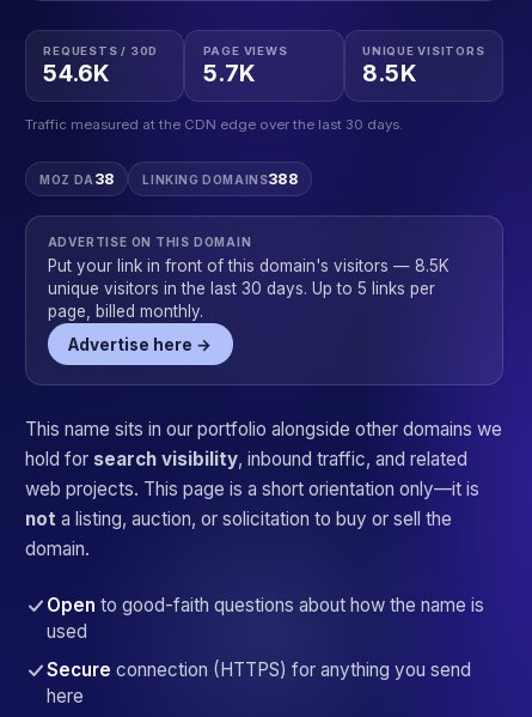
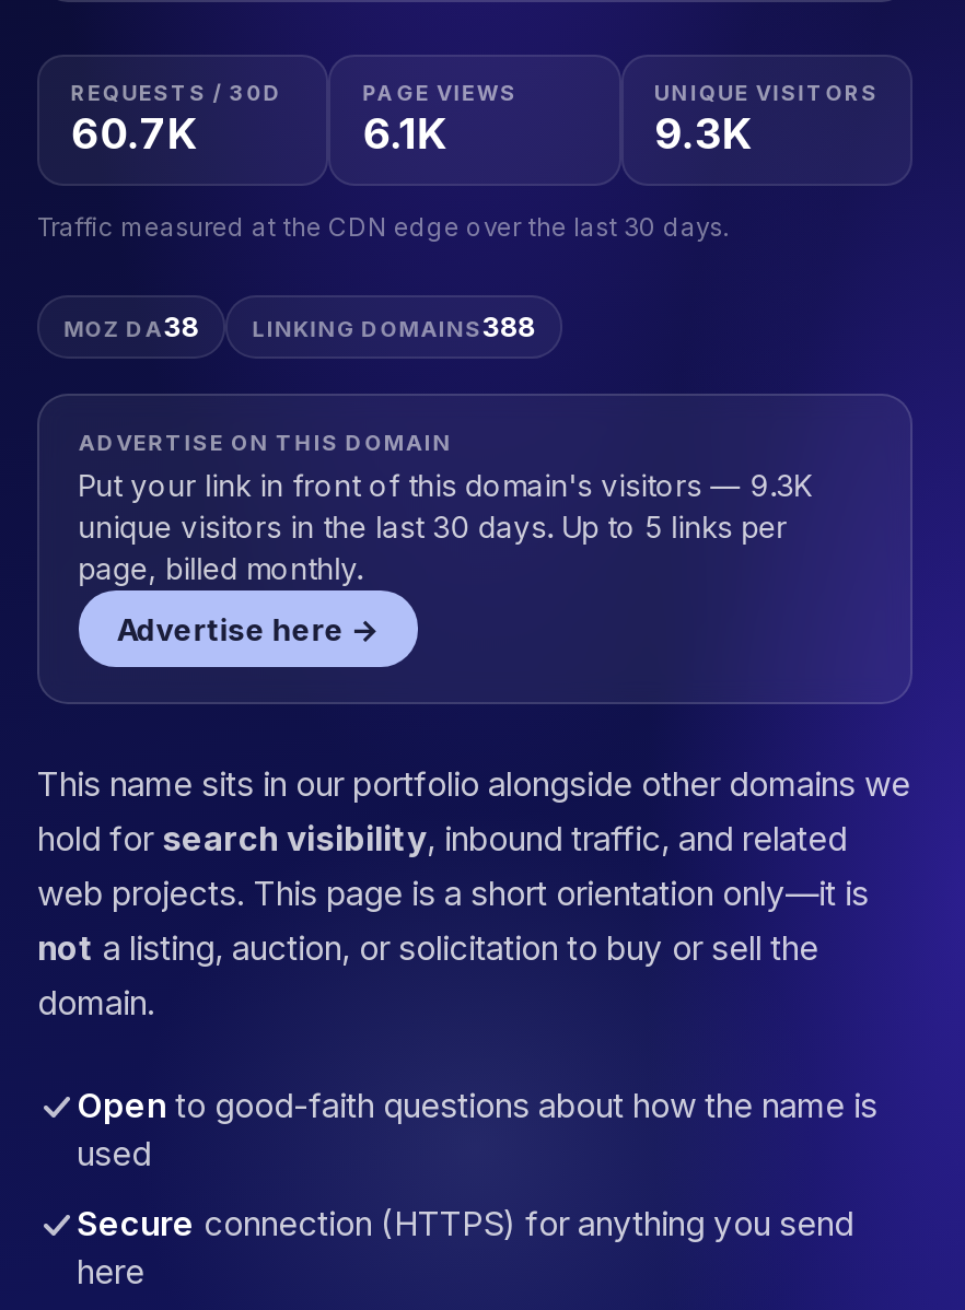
- 54.6K
+ 60.7K

- 5.7K
+ 6.1K

- 8.5K
+ 9.3K

- Put your link in front of this domain's visitors — 8.5K
+ Put your link in front of this domain's visitors — 9.3K
